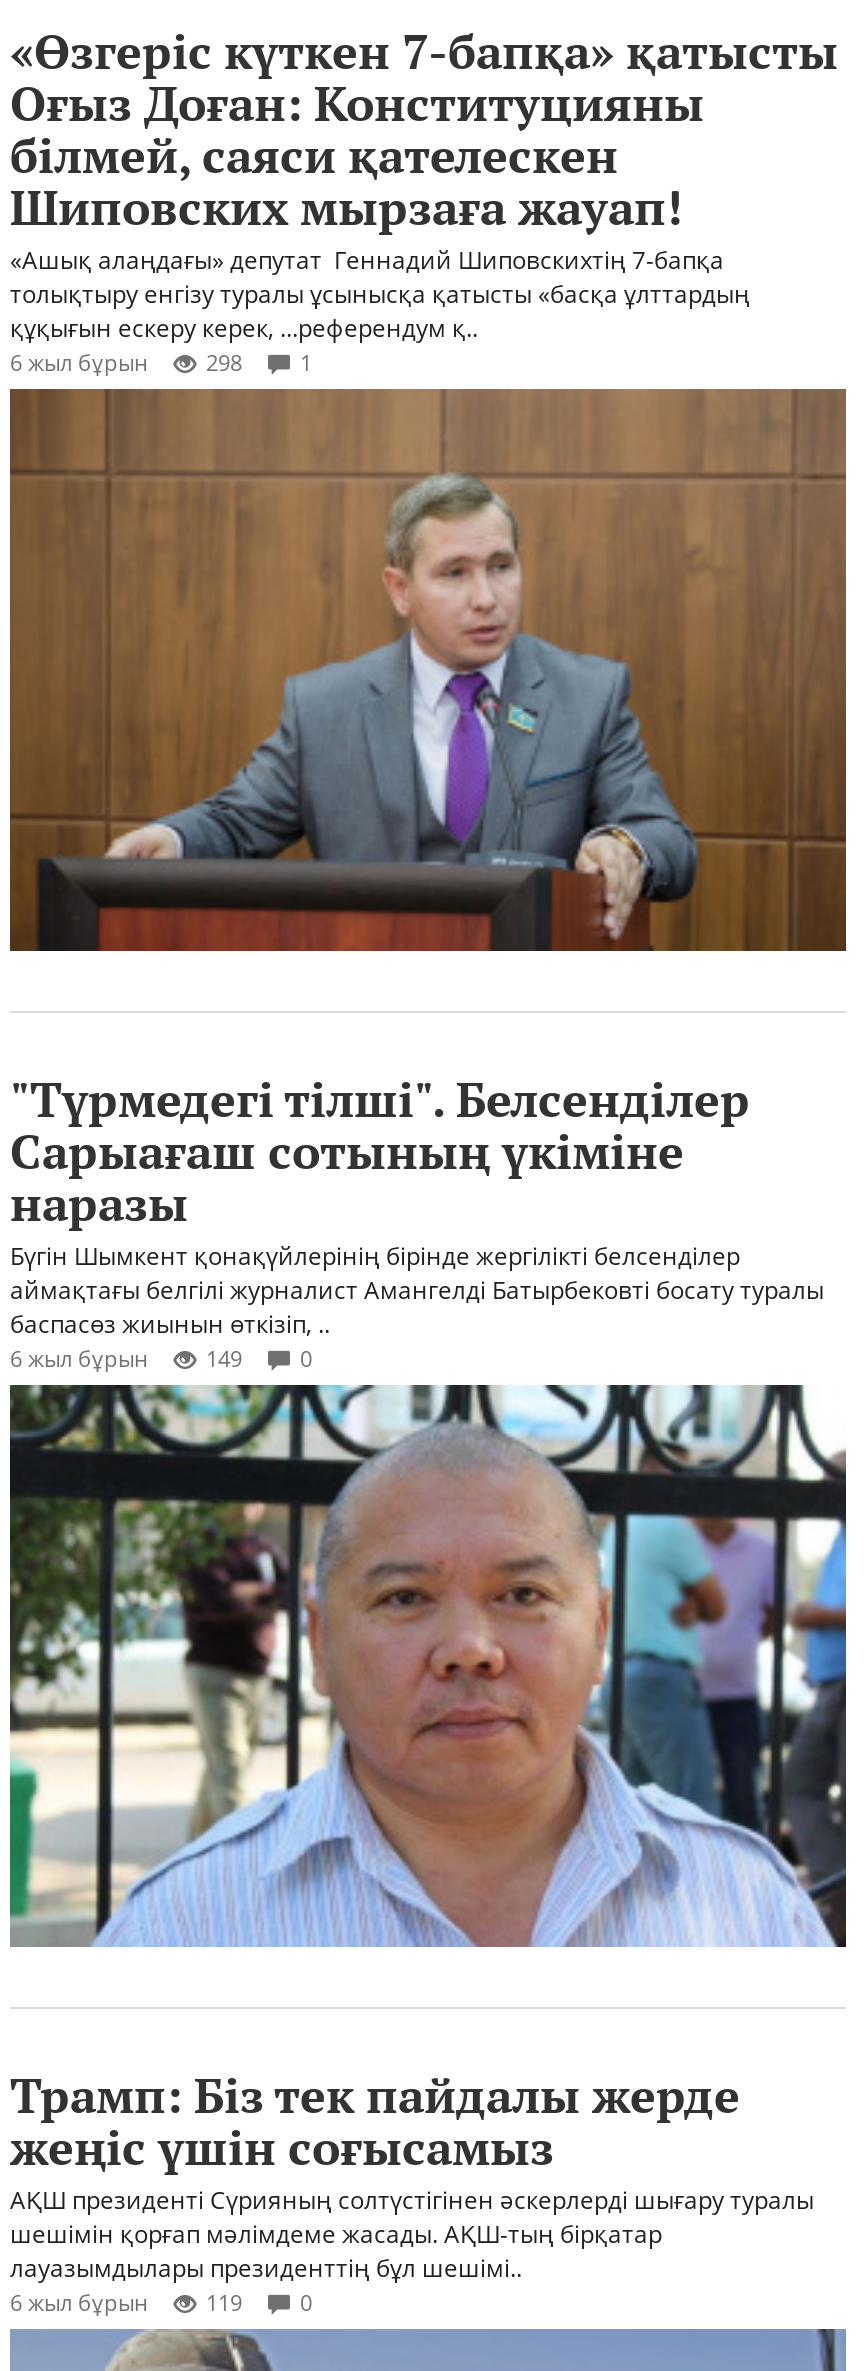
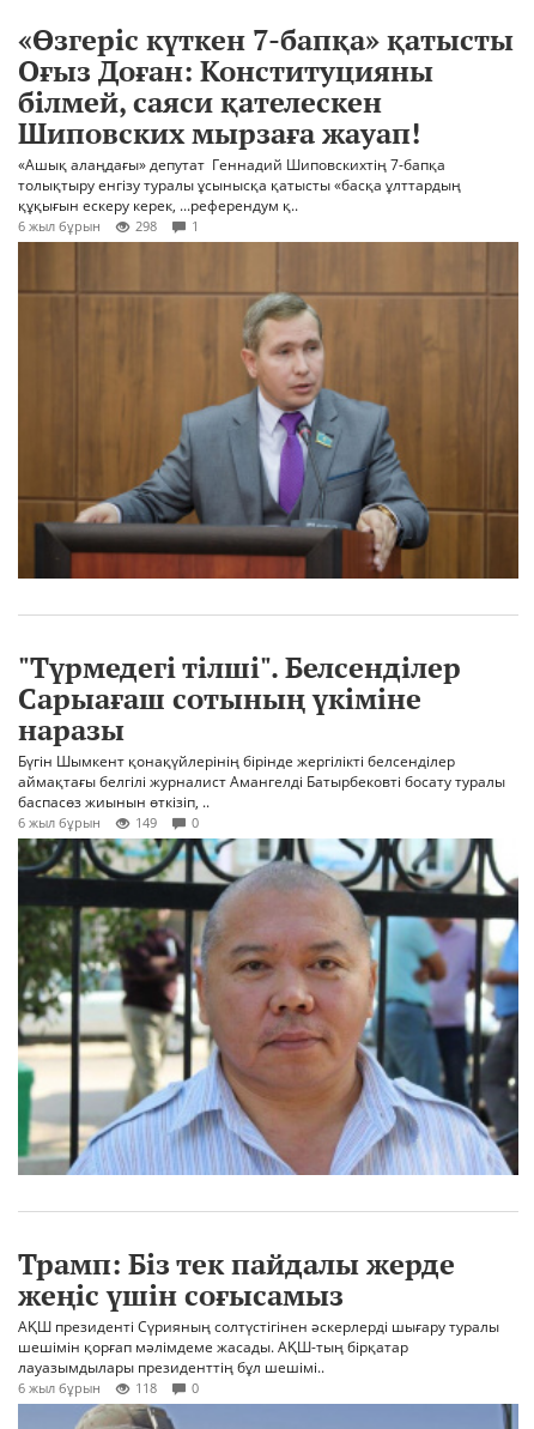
- 6 жыл бұрын 119 0
+ 6 жыл бұрын 118 0
